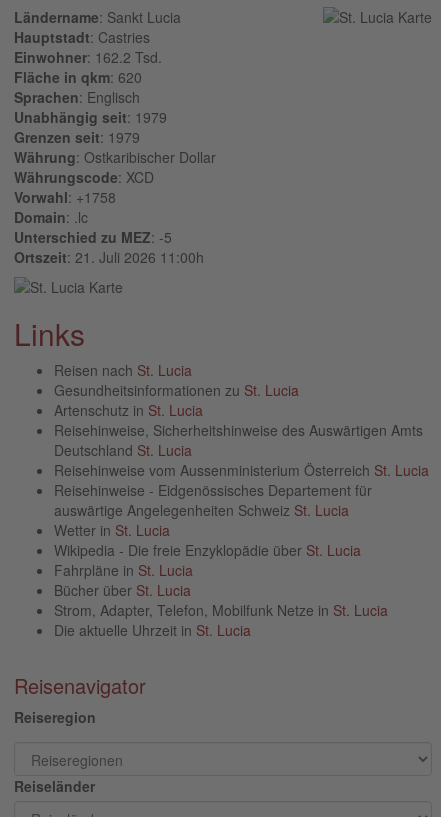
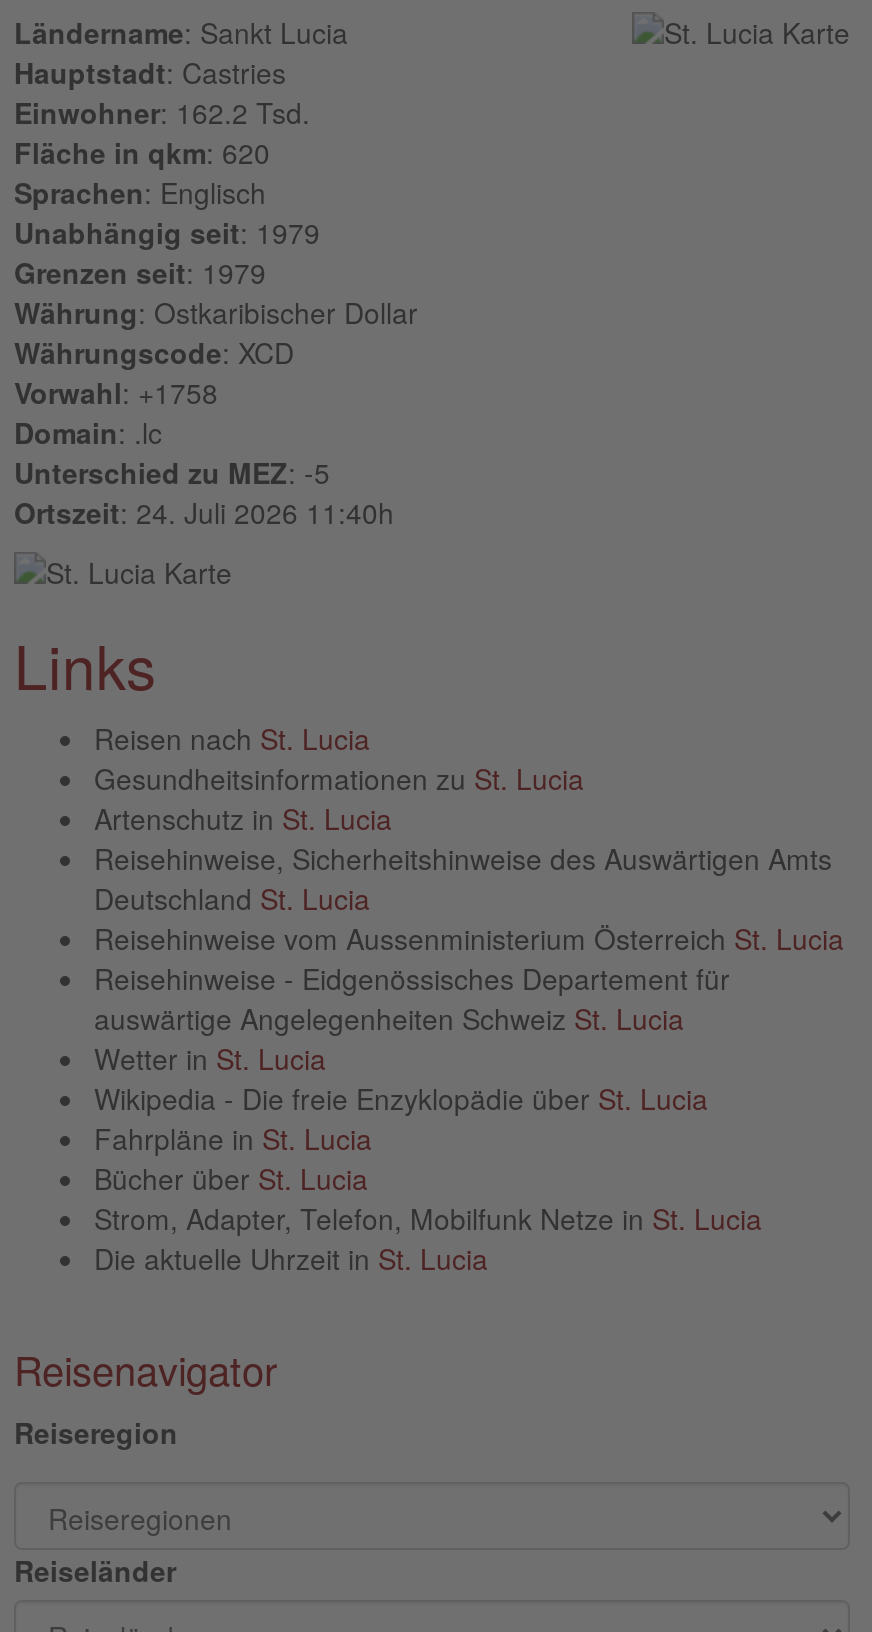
- Ortszeit: 21. Juli 2026 11:00h
+ Ortszeit: 24. Juli 2026 11:40h
